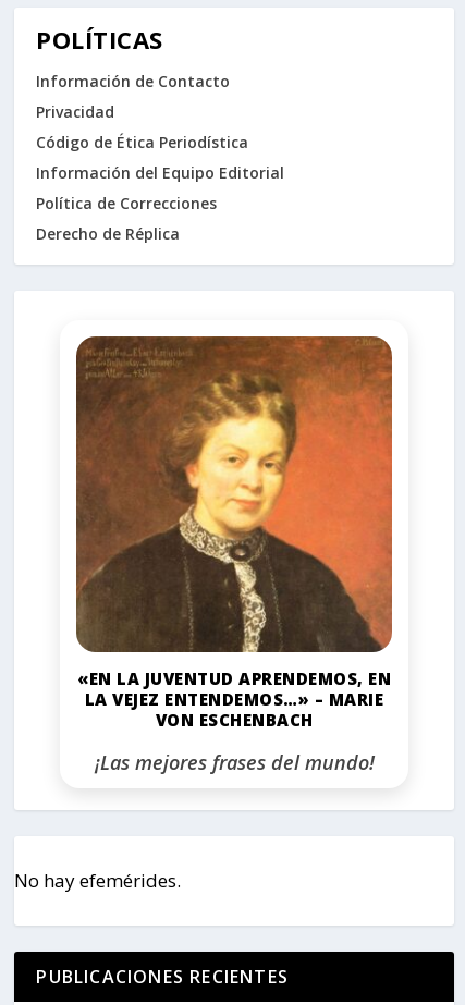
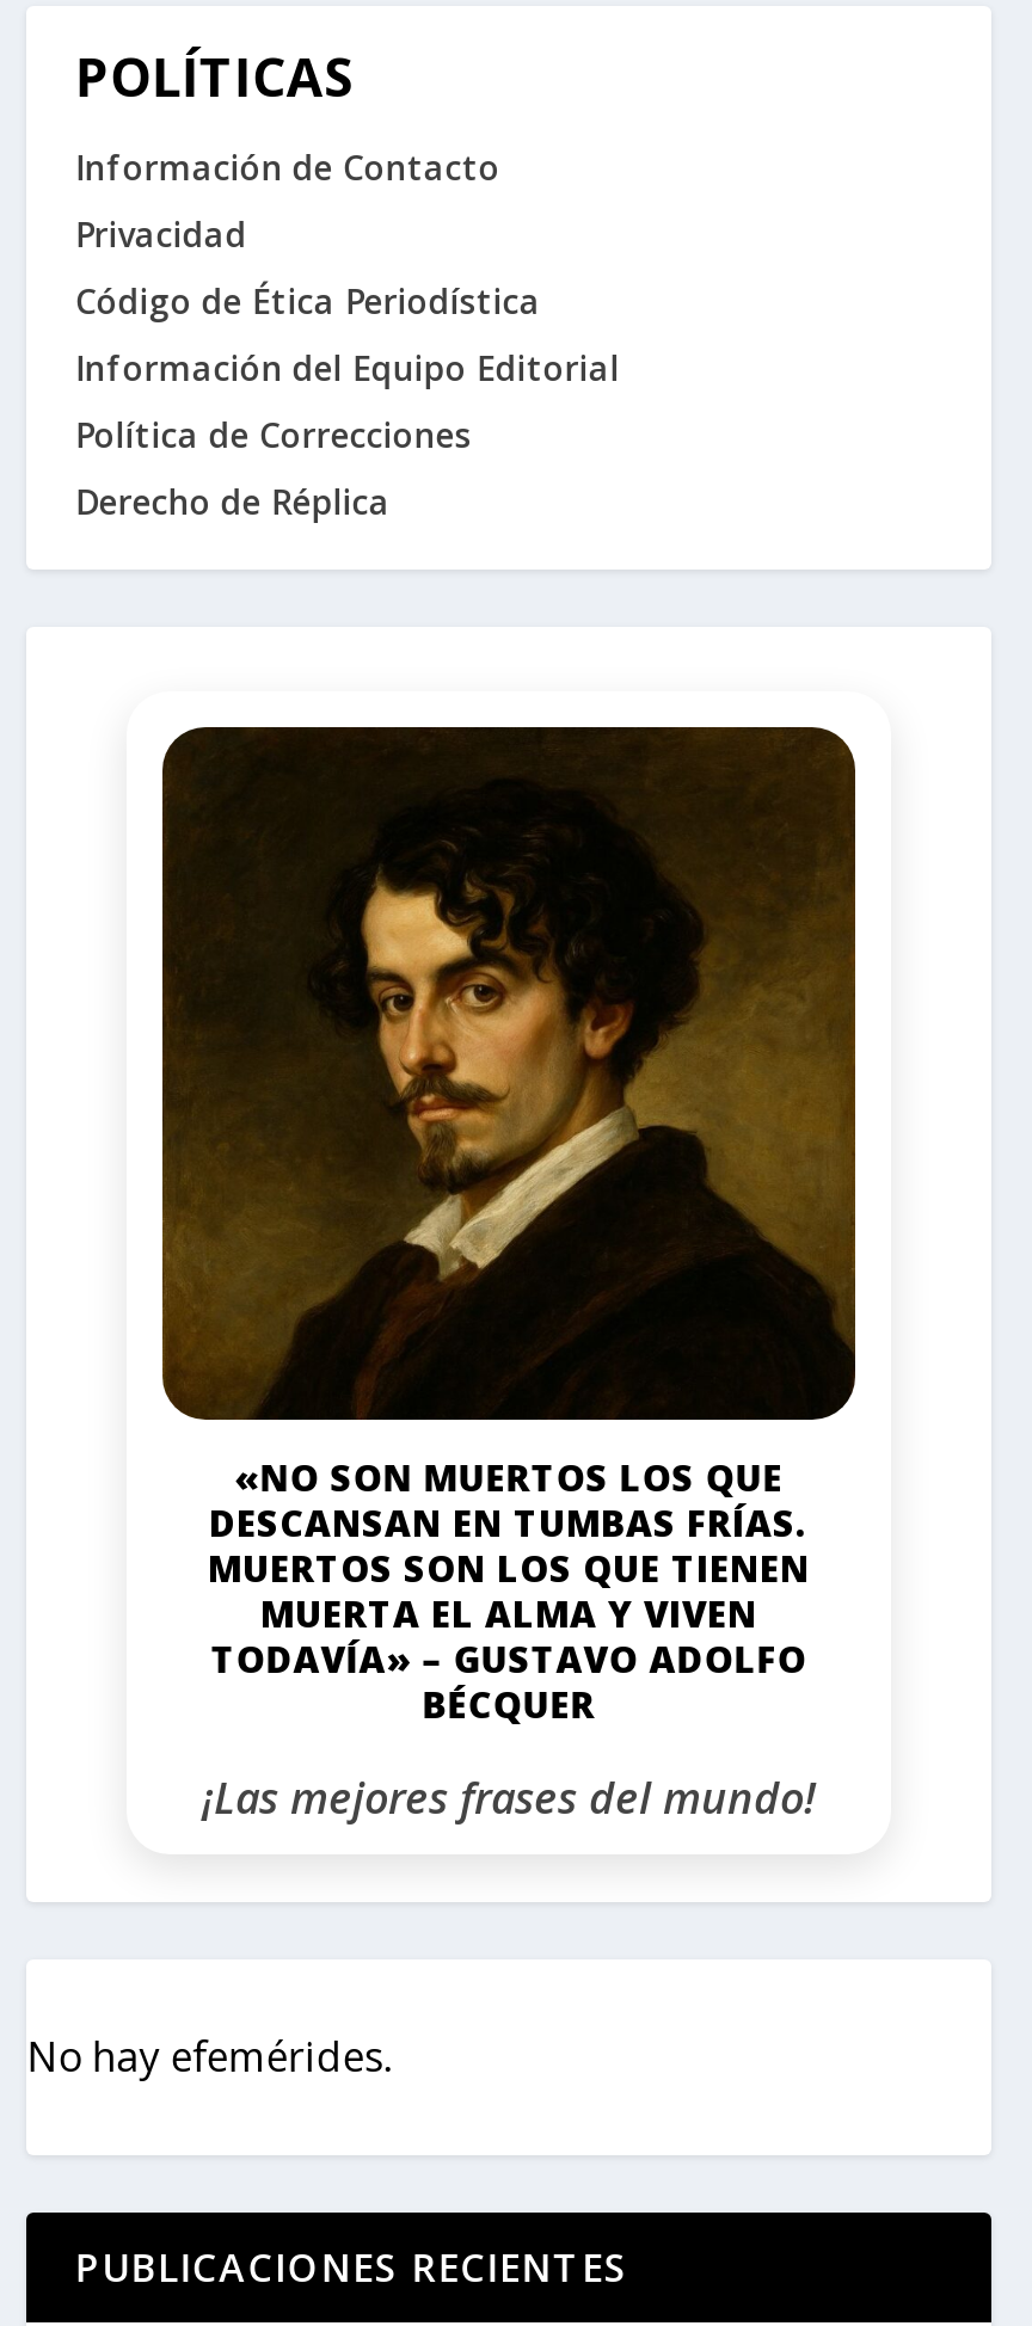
- [image]
- «EN LA JUVENTUD APRENDEMOS, EN
- LA VEJEZ ENTENDEMOS…» – MARIE
- VON ESCHENBACH
+ [image]
+ «NO SON MUERTOS LOS QUE
+ DESCANSAN EN TUMBAS FRÍAS.
+ MUERTOS SON LOS QUE TIENEN
+ MUERTA EL ALMA Y VIVEN
+ TODAVÍA» – GUSTAVO ADOLFO
+ BÉCQUER
